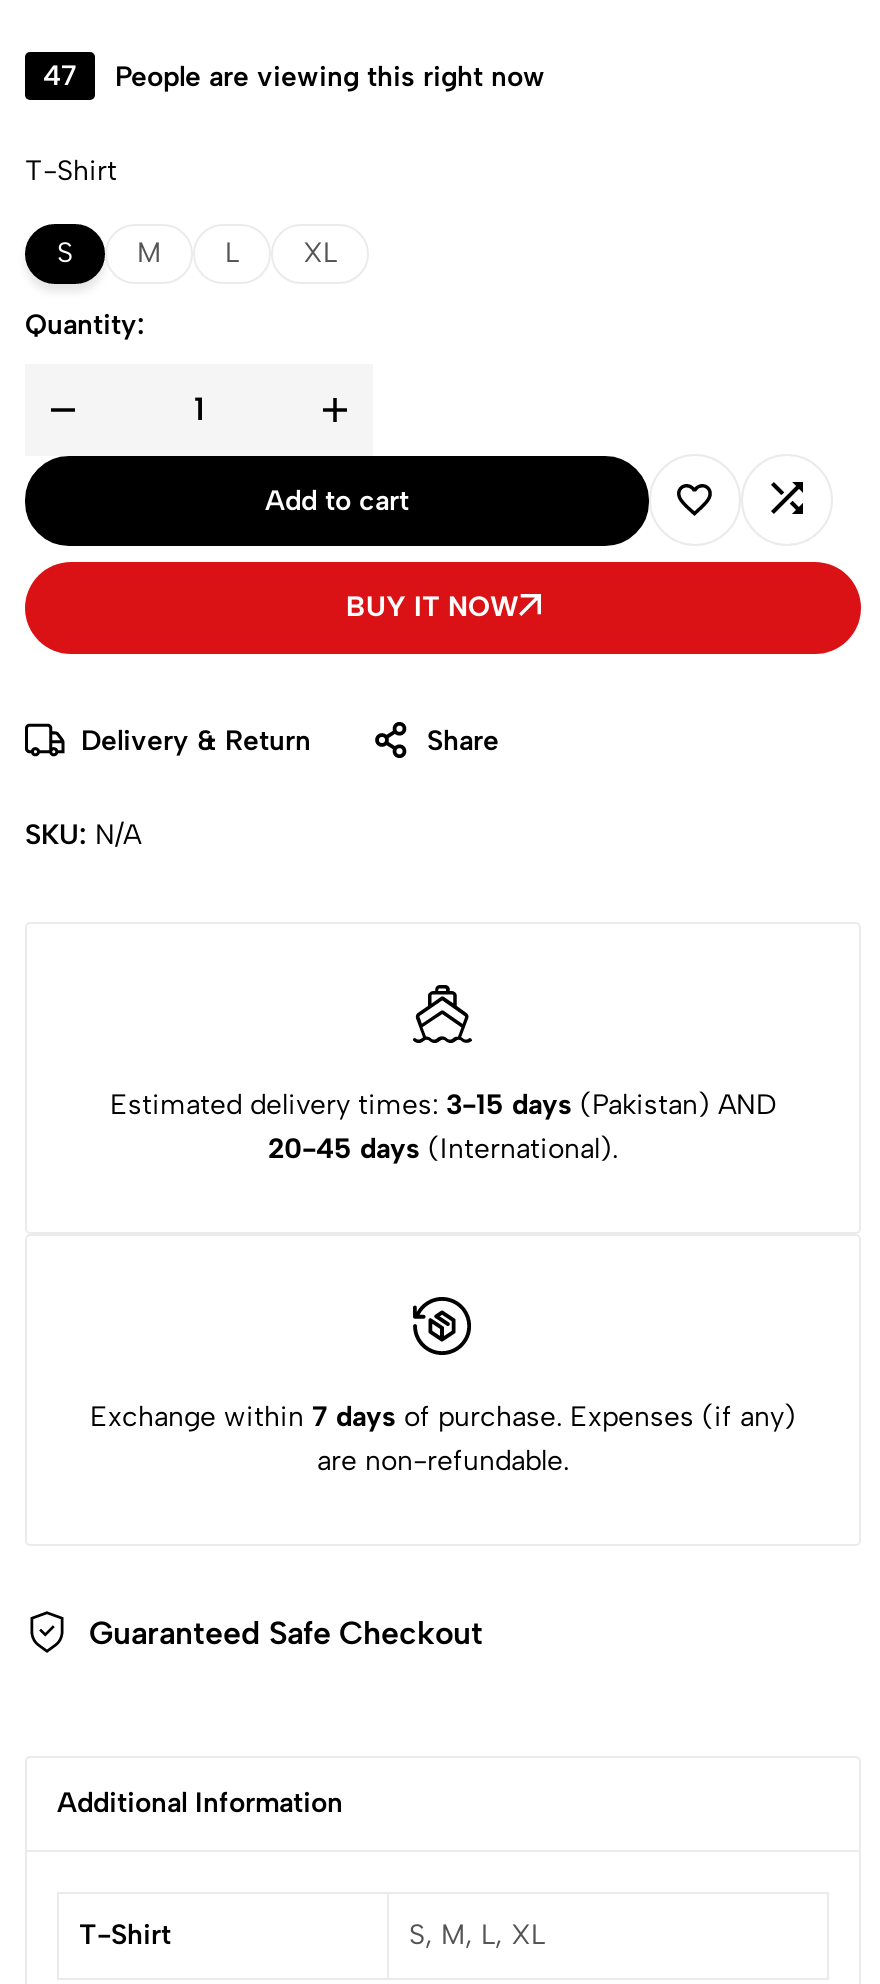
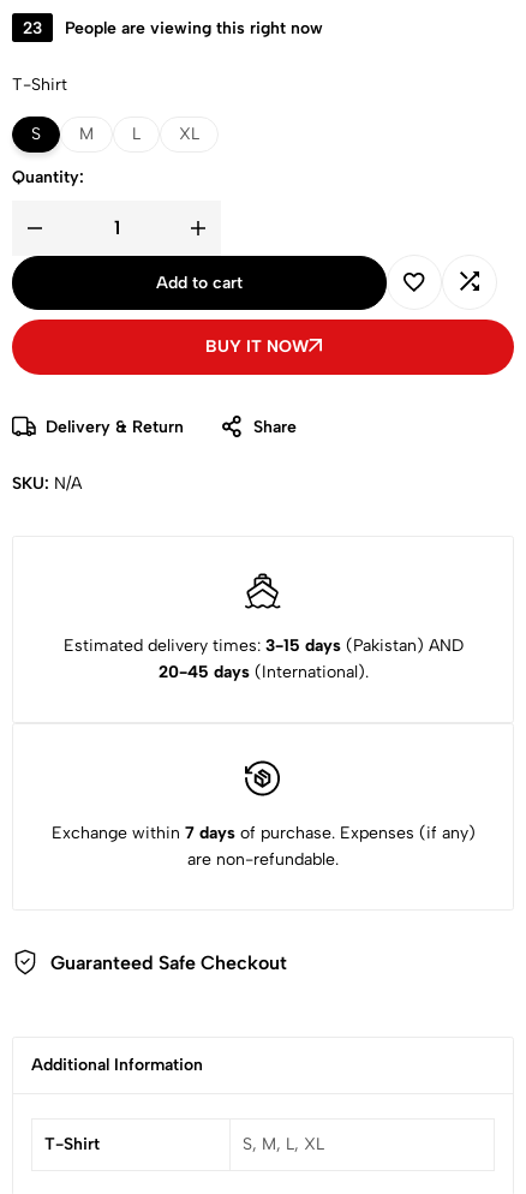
- 47 People are viewing this right now
+ 23 People are viewing this right now
